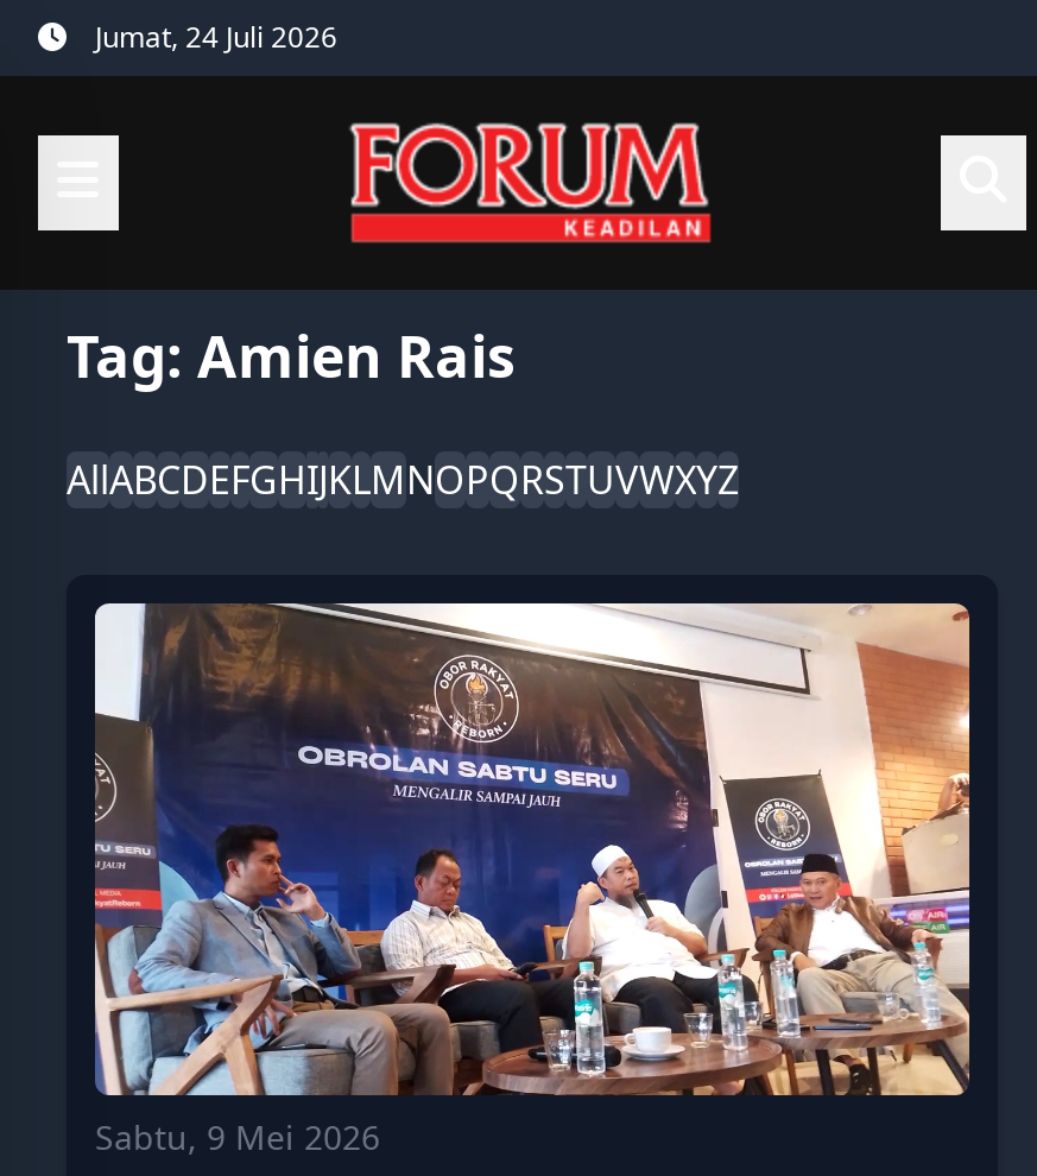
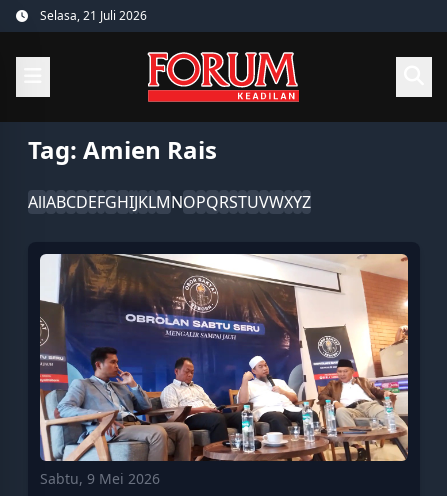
- Jumat, 24 Juli 2026
+ Selasa, 21 Juli 2026
